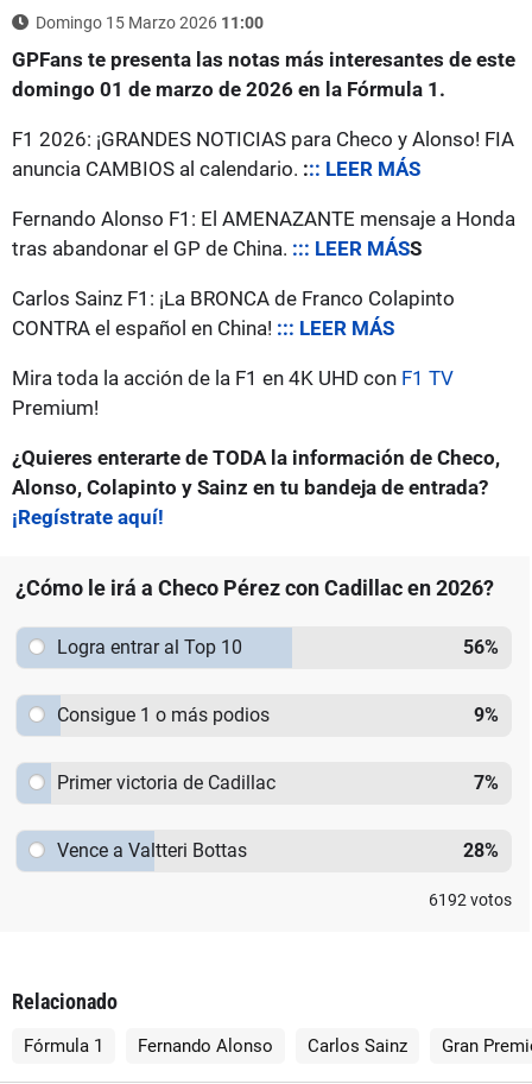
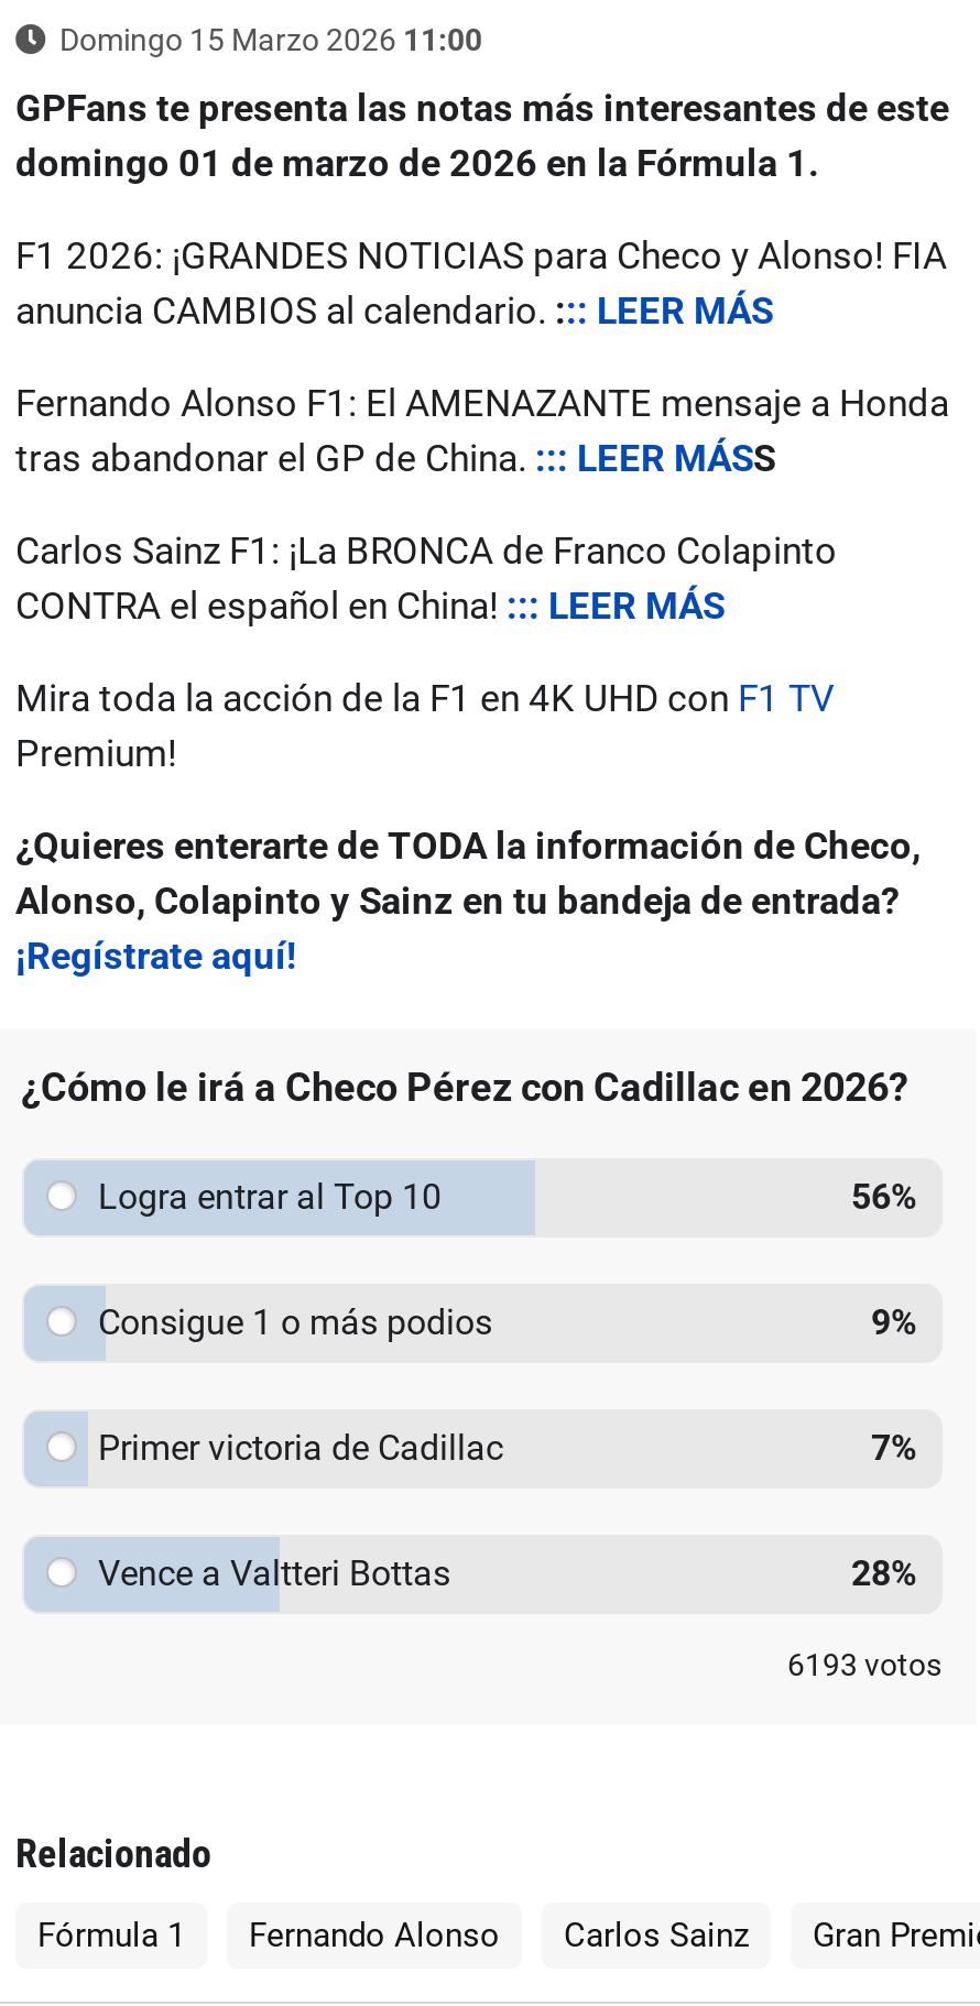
- 6192 votos
+ 6193 votos
